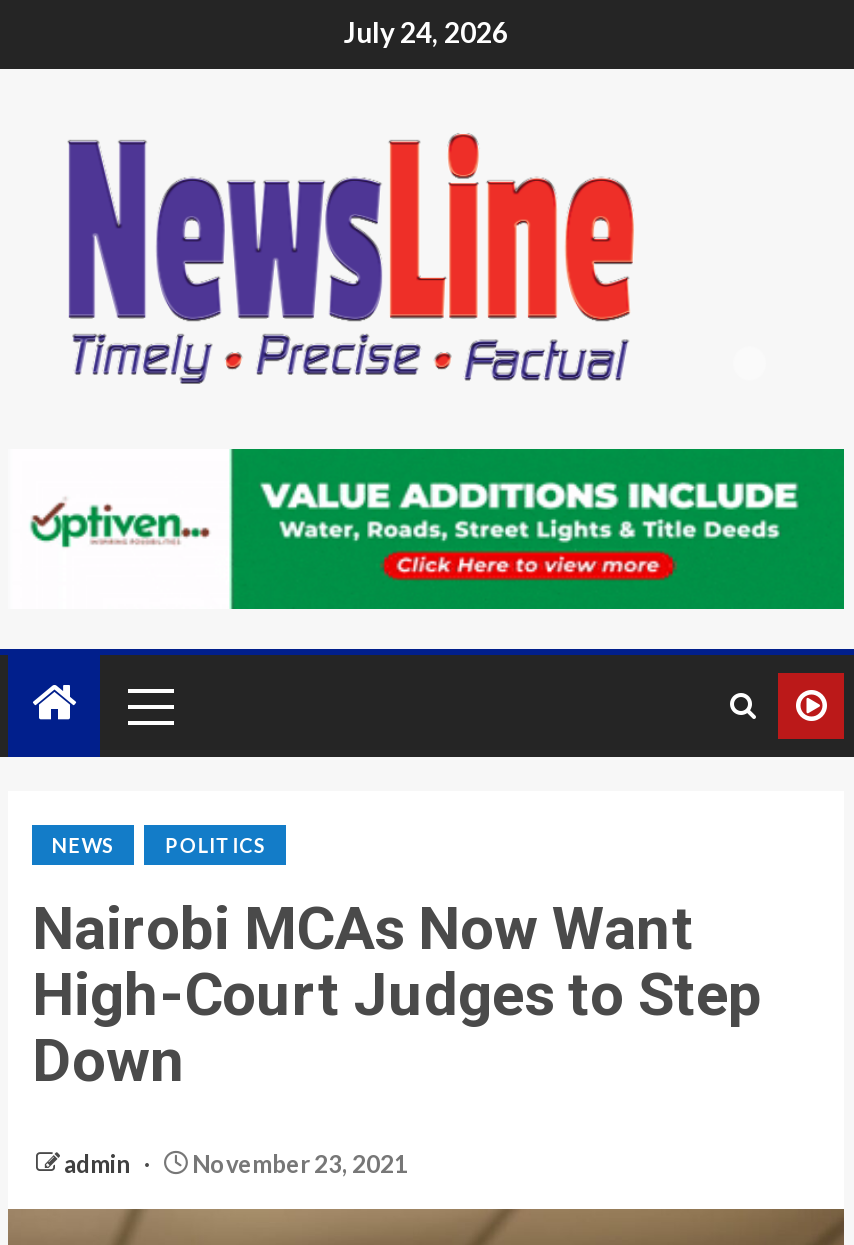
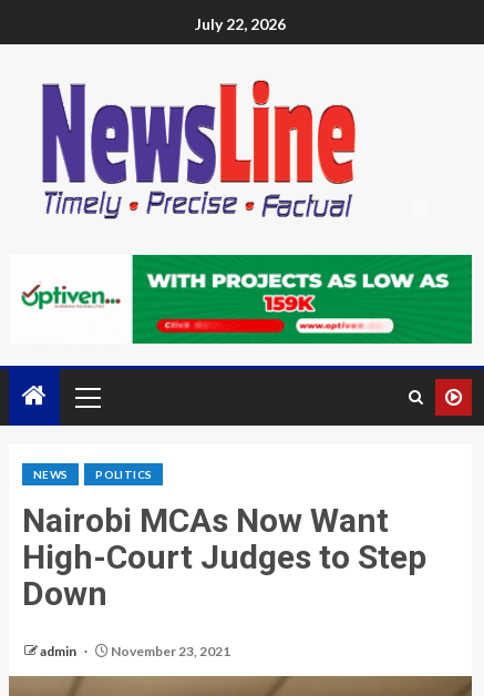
- July 24, 2026
+ July 22, 2026

- [image]
+ [image]
